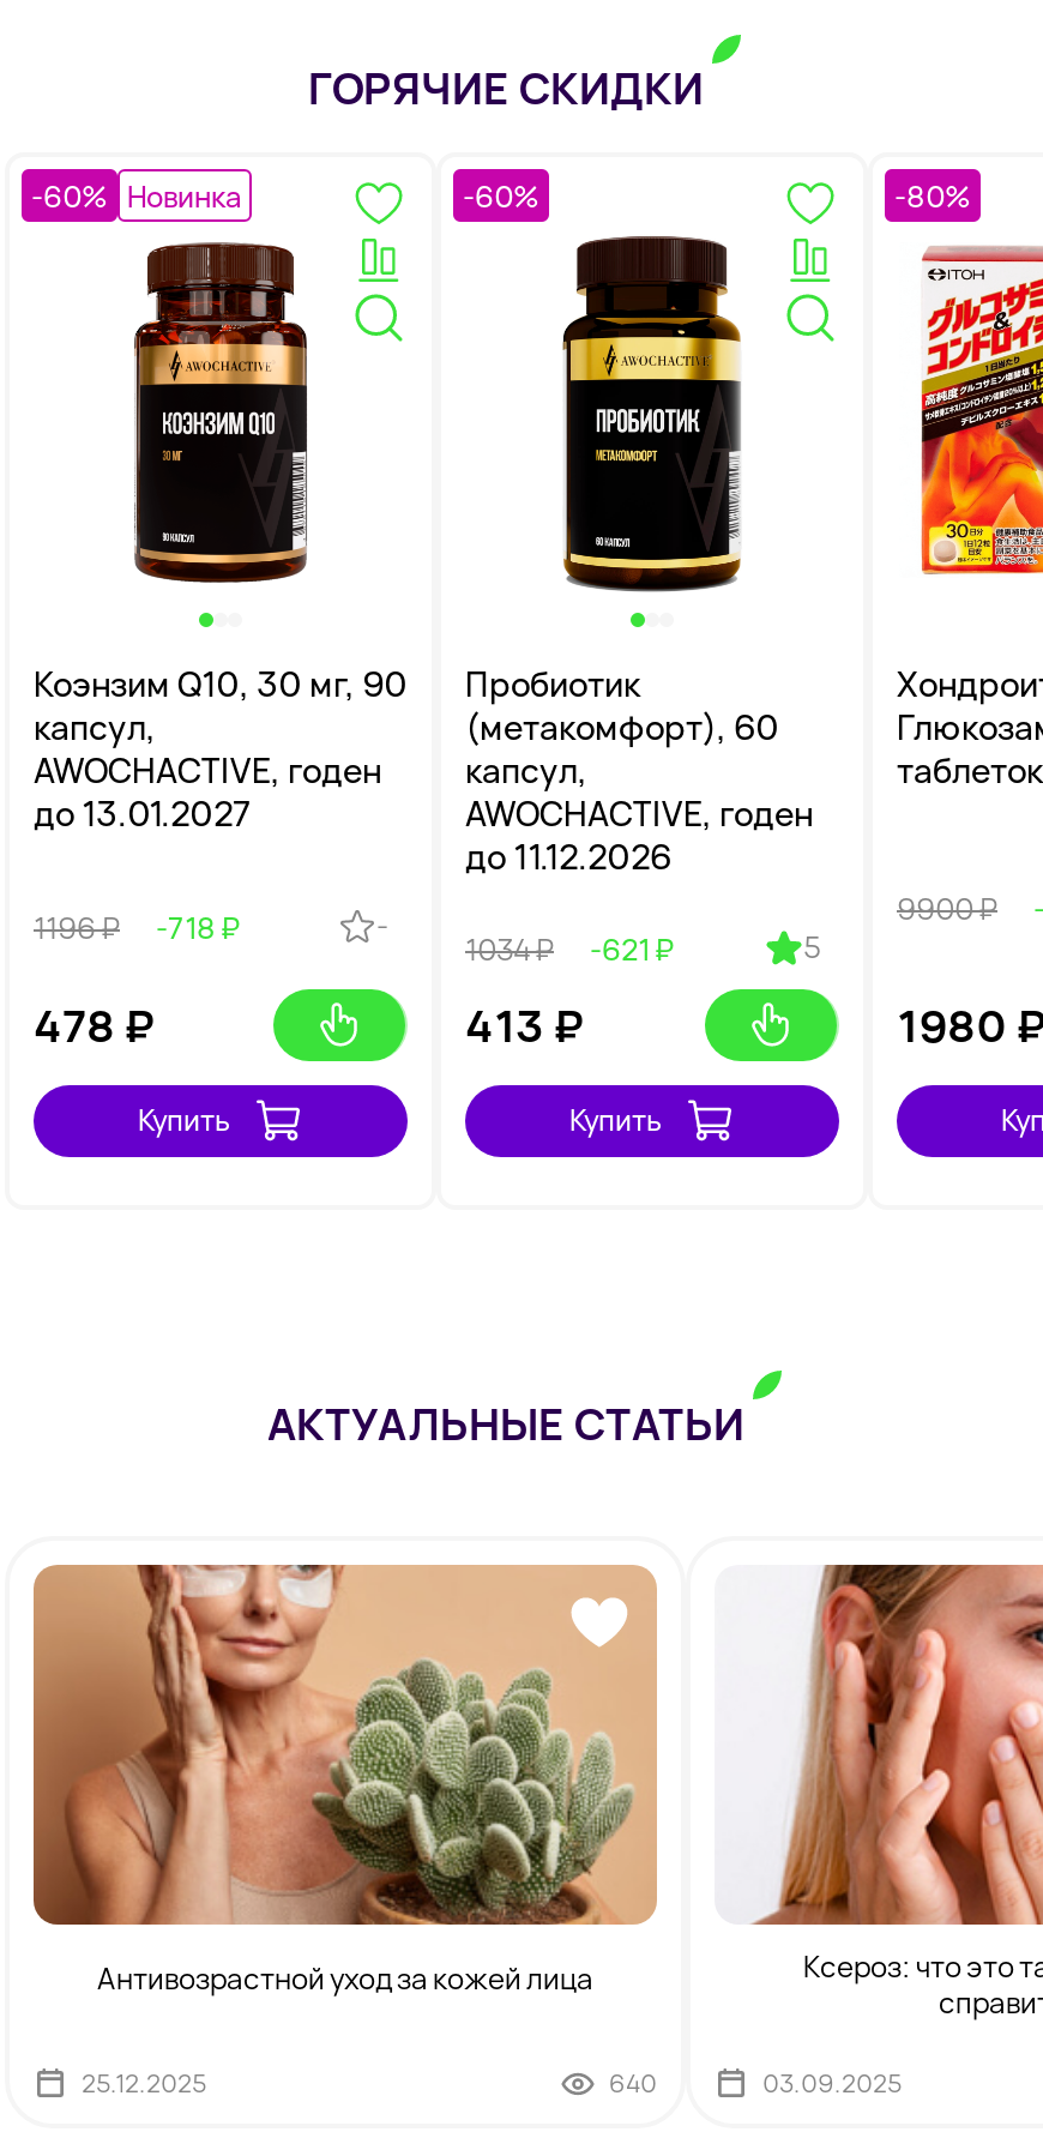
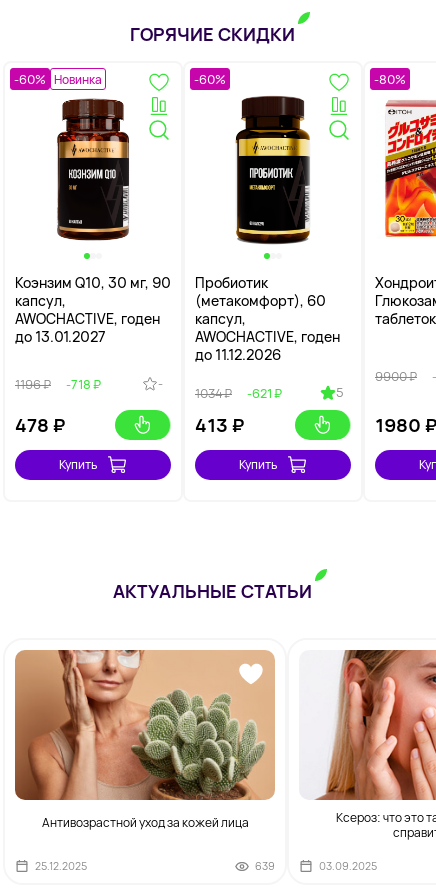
- 640
+ 639
